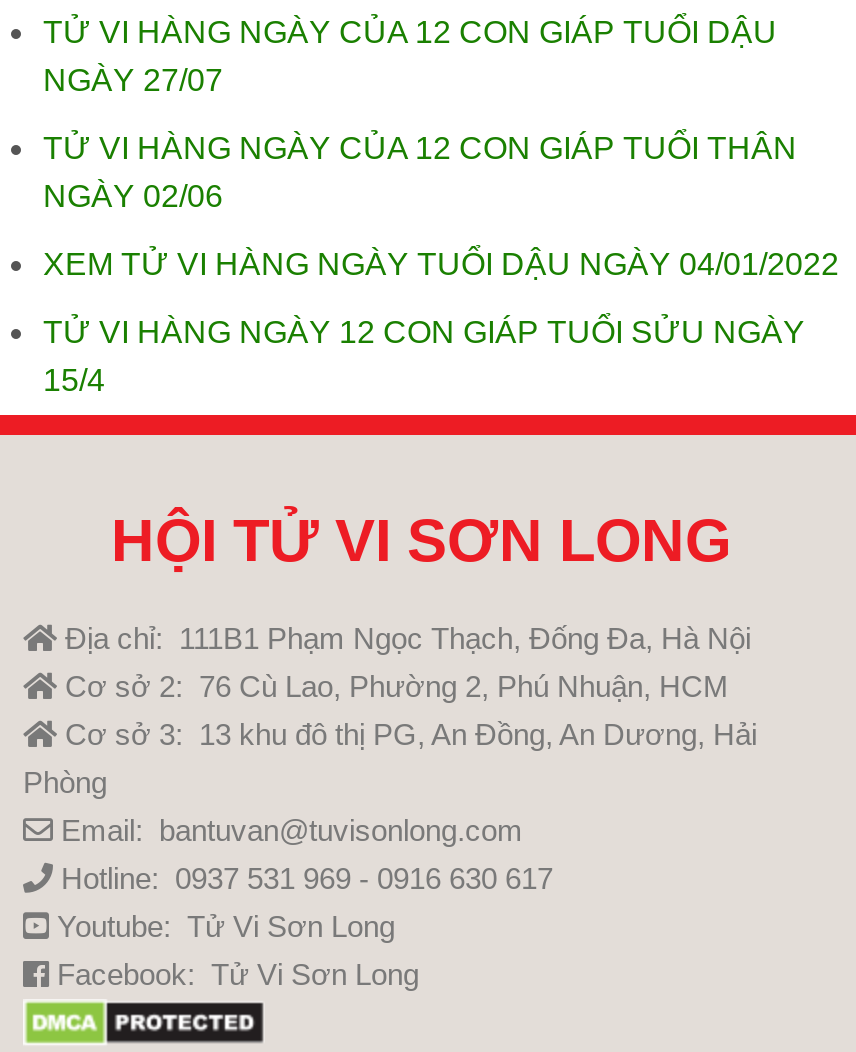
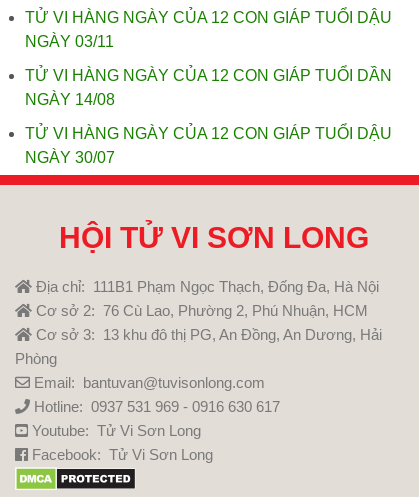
- NGÀY 27/07
- TỬ VI HÀNG NGÀY CỦA 12 CON GIÁP TUỔI THÂN
- NGÀY 02/06
- XEM TỬ VI HÀNG NGÀY TUỔI DẬU NGÀY 04/01/2022
- TỬ VI HÀNG NGÀY 12 CON GIÁP TUỔI SỬU NGÀY
- 15/4
+ NGÀY 03/11
+ TỬ VI HÀNG NGÀY CỦA 12 CON GIÁP TUỔI DẦN
+ NGÀY 14/08
+ TỬ VI HÀNG NGÀY CỦA 12 CON GIÁP TUỔI DẬU
+ NGÀY 30/07
